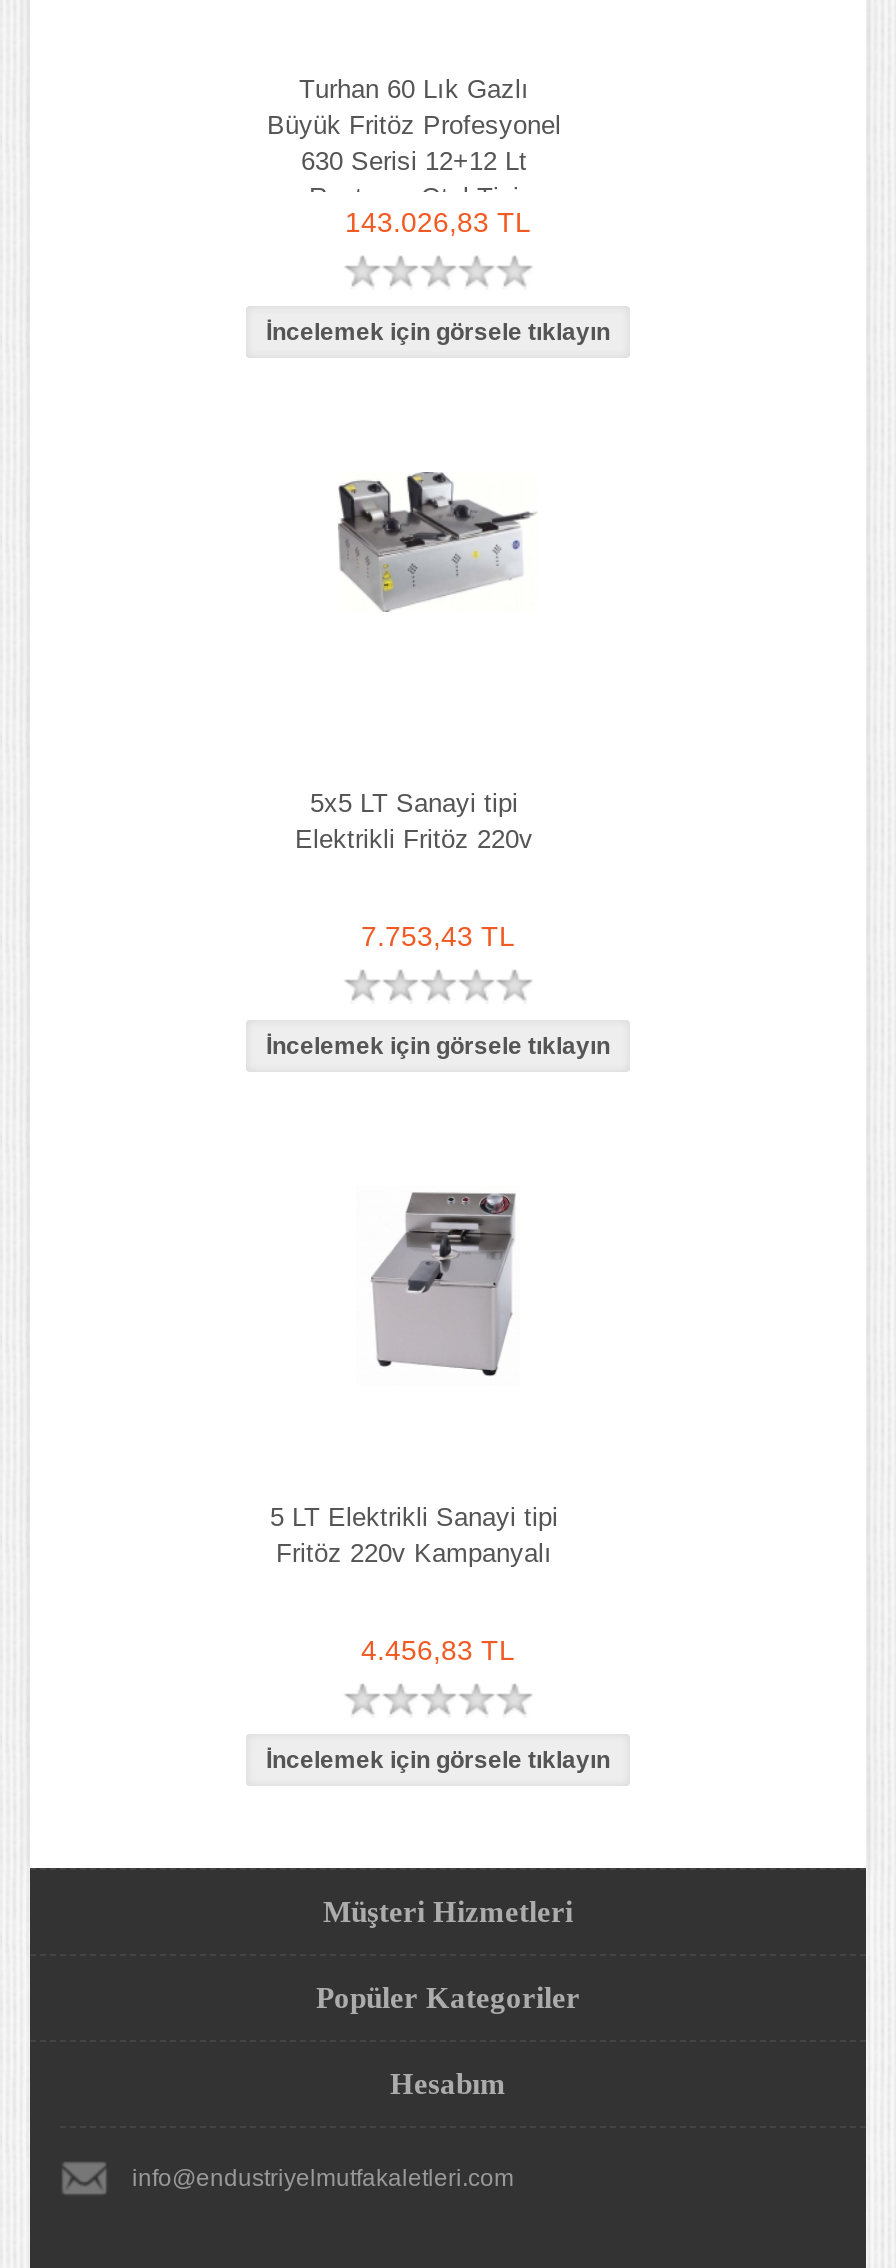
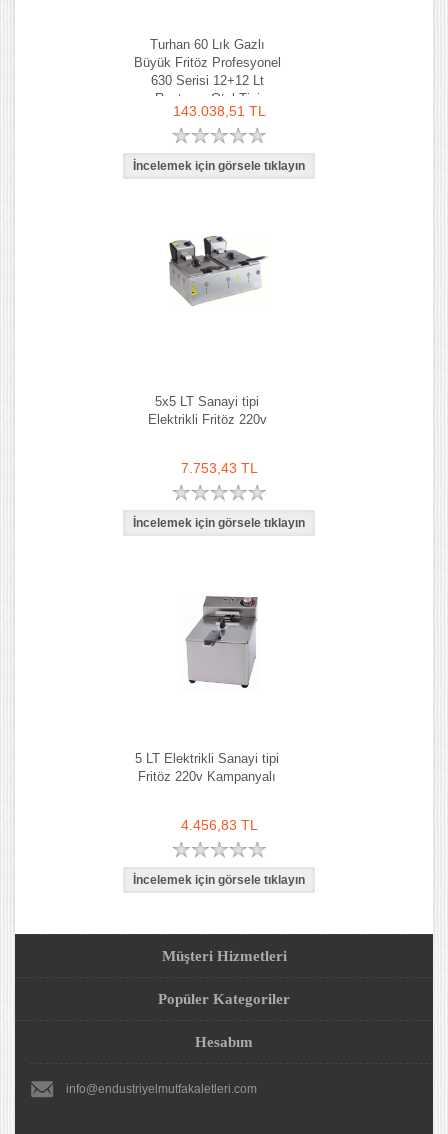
- 143.026,83 TL
+ 143.038,51 TL
